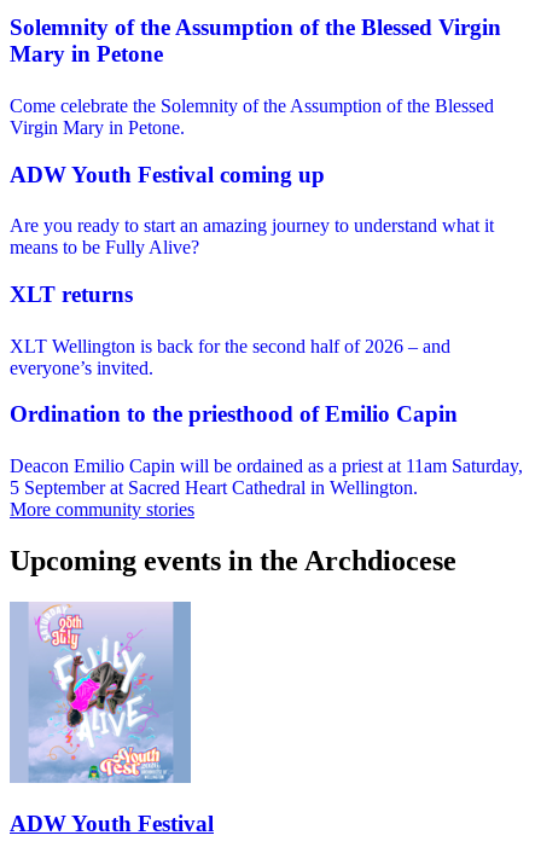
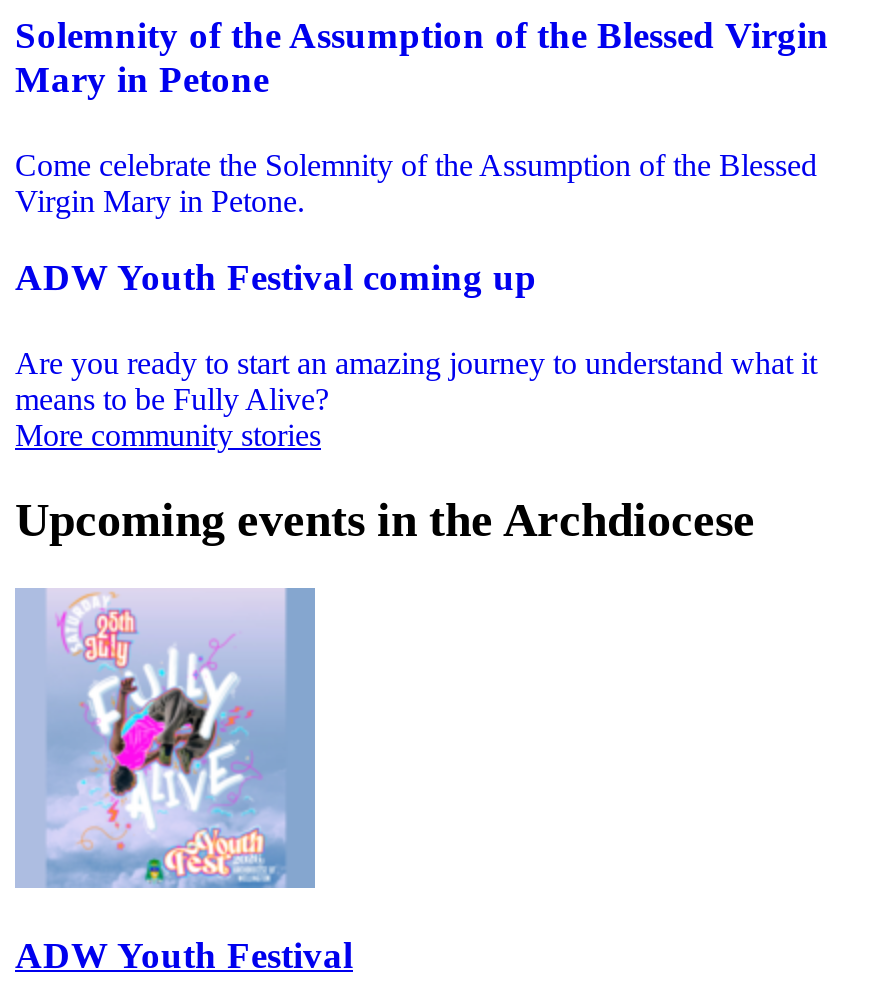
- XLT returns
- XLT Wellington is back for the second half of 2026 – and
- everyone’s invited.
- Ordination to the priesthood of Emilio Capin
- Deacon Emilio Capin will be ordained as a priest at 11am Saturday,
- 5 September at Sacred Heart Cathedral in Wellington.
